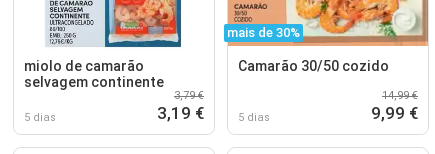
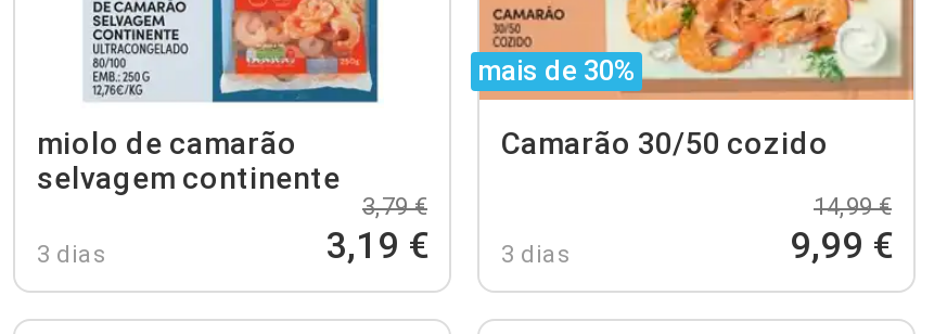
- 5 dias
+ 3 dias

- 5 dias
+ 3 dias
